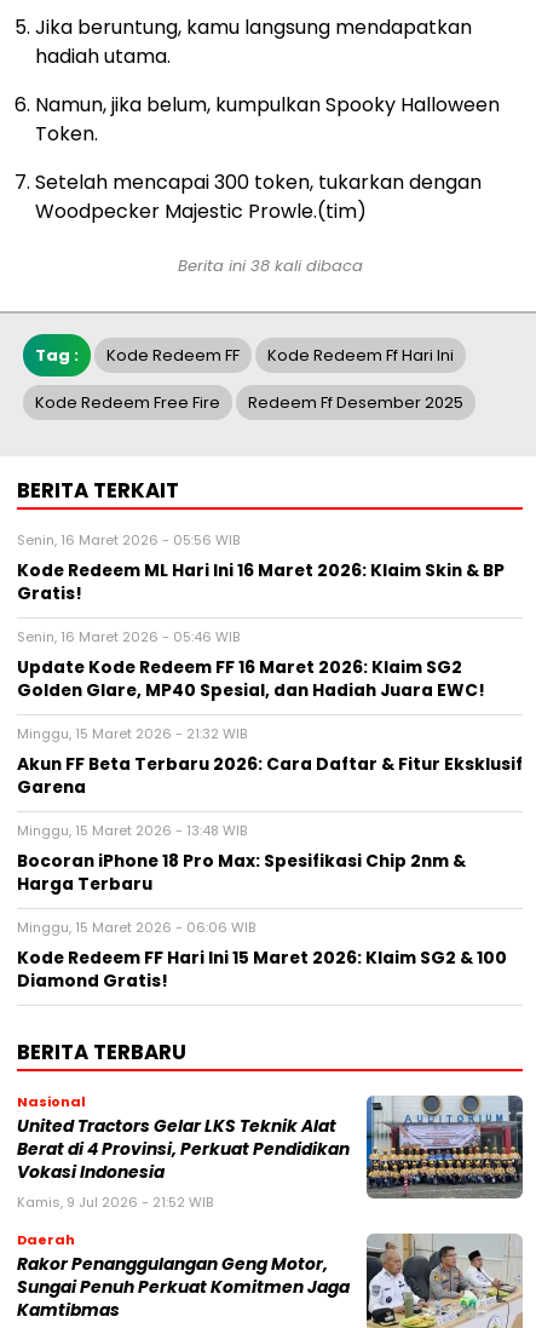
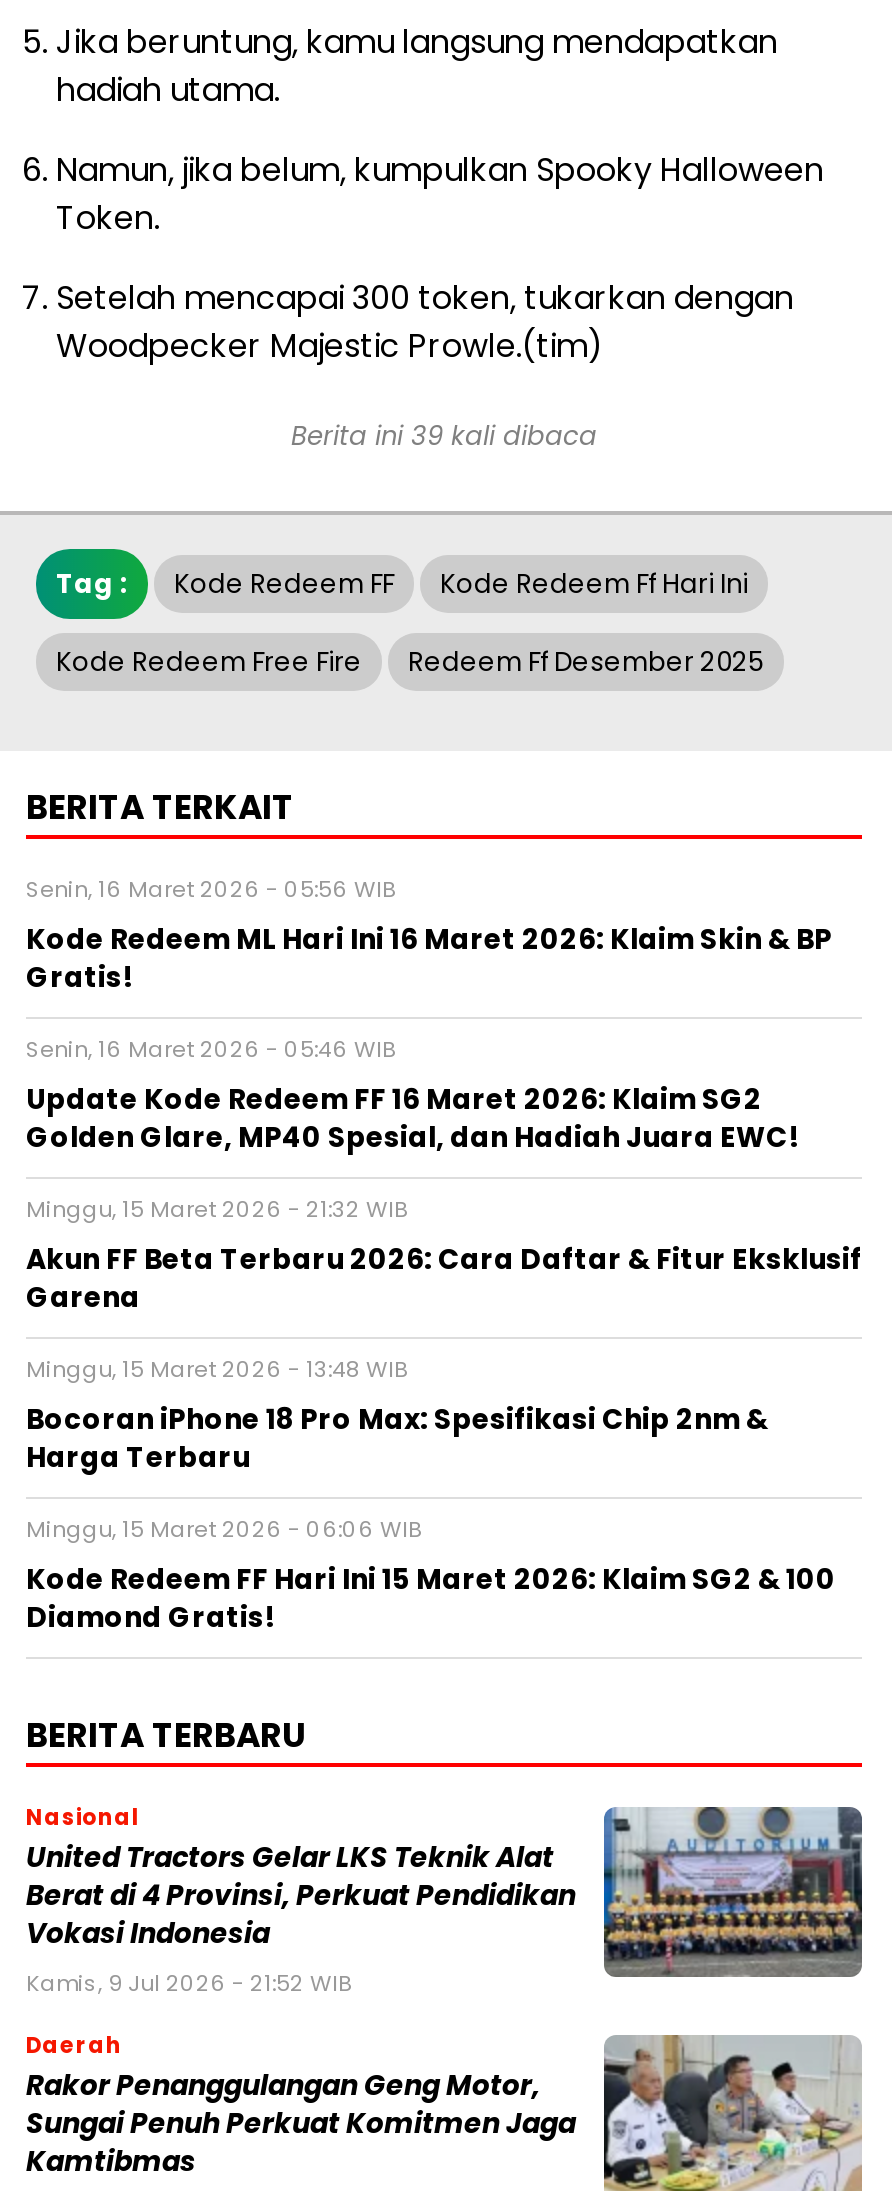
- Berita ini 38 kali dibaca
+ Berita ini 39 kali dibaca
